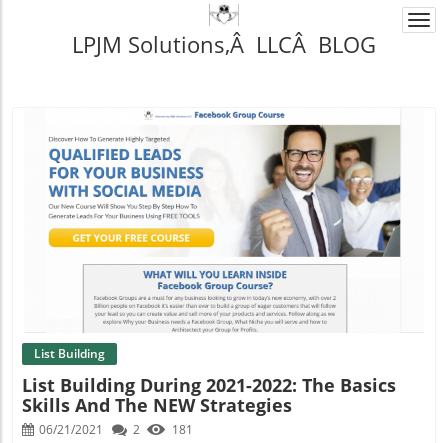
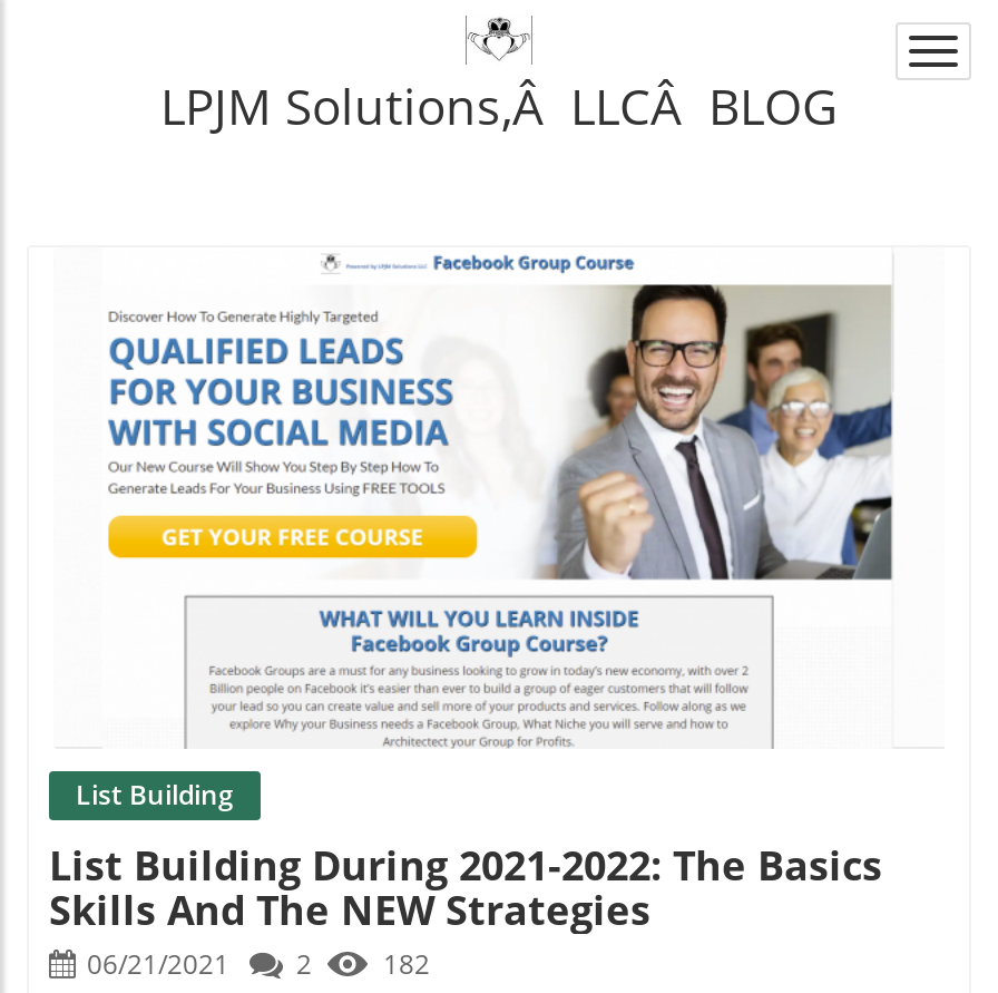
- 06/21/2021 2 181
+ 06/21/2021 2 182
